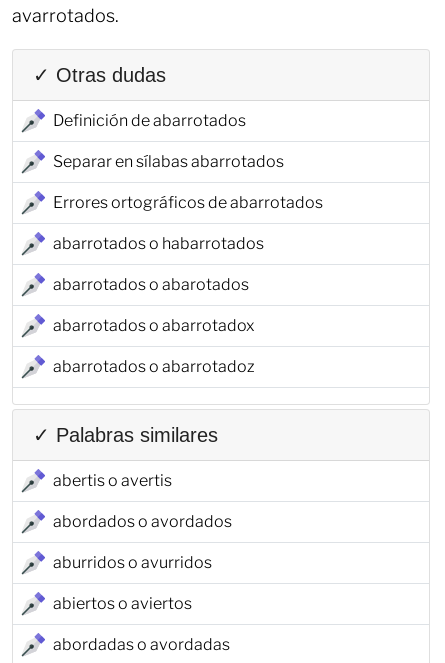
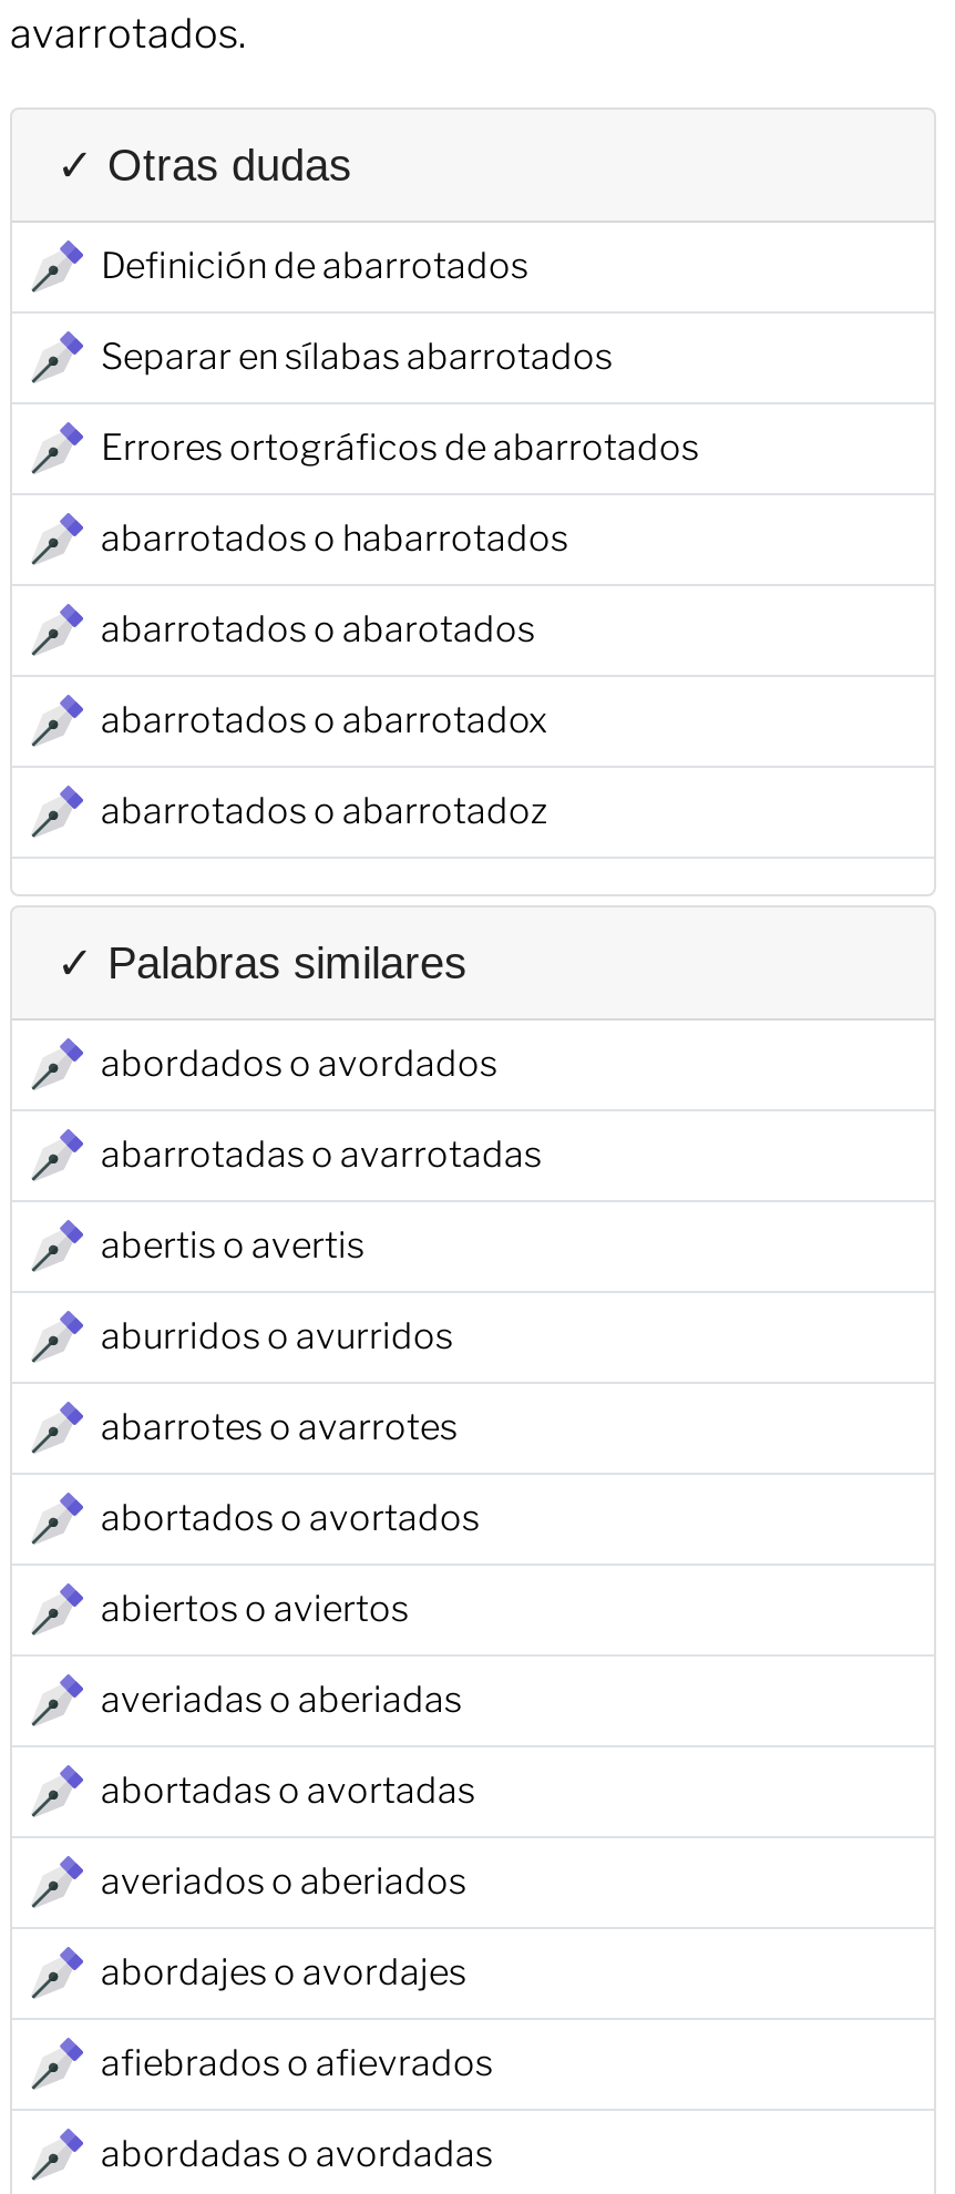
+ abarrotadas o avarrotadas

moved up: abordados o avordados

+ abarrotes o avarrotes
+ abortados o avortados

+ averiadas o aberiadas
+ abortadas o avortadas
+ averiados o aberiados
+ abordajes o avordajes
+ afiebrados o afievrados
